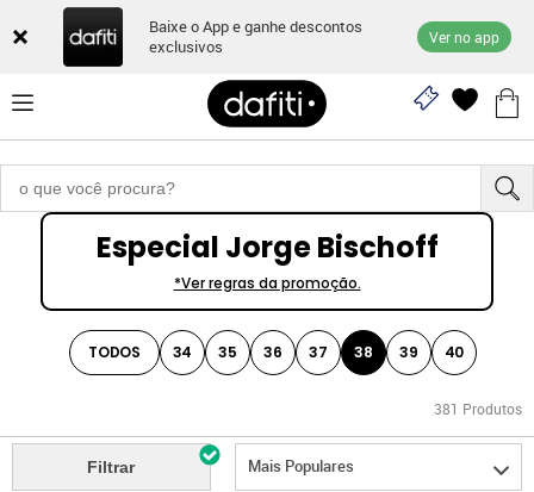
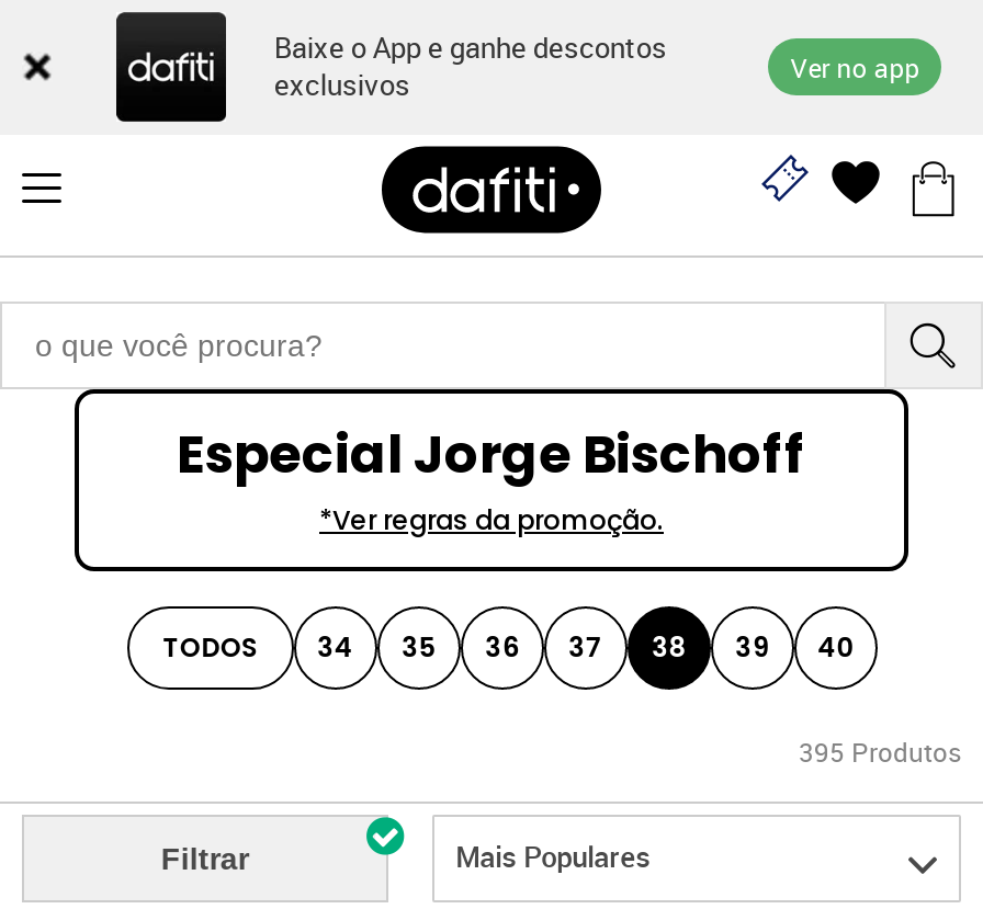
- 381 Produtos
+ 395 Produtos
